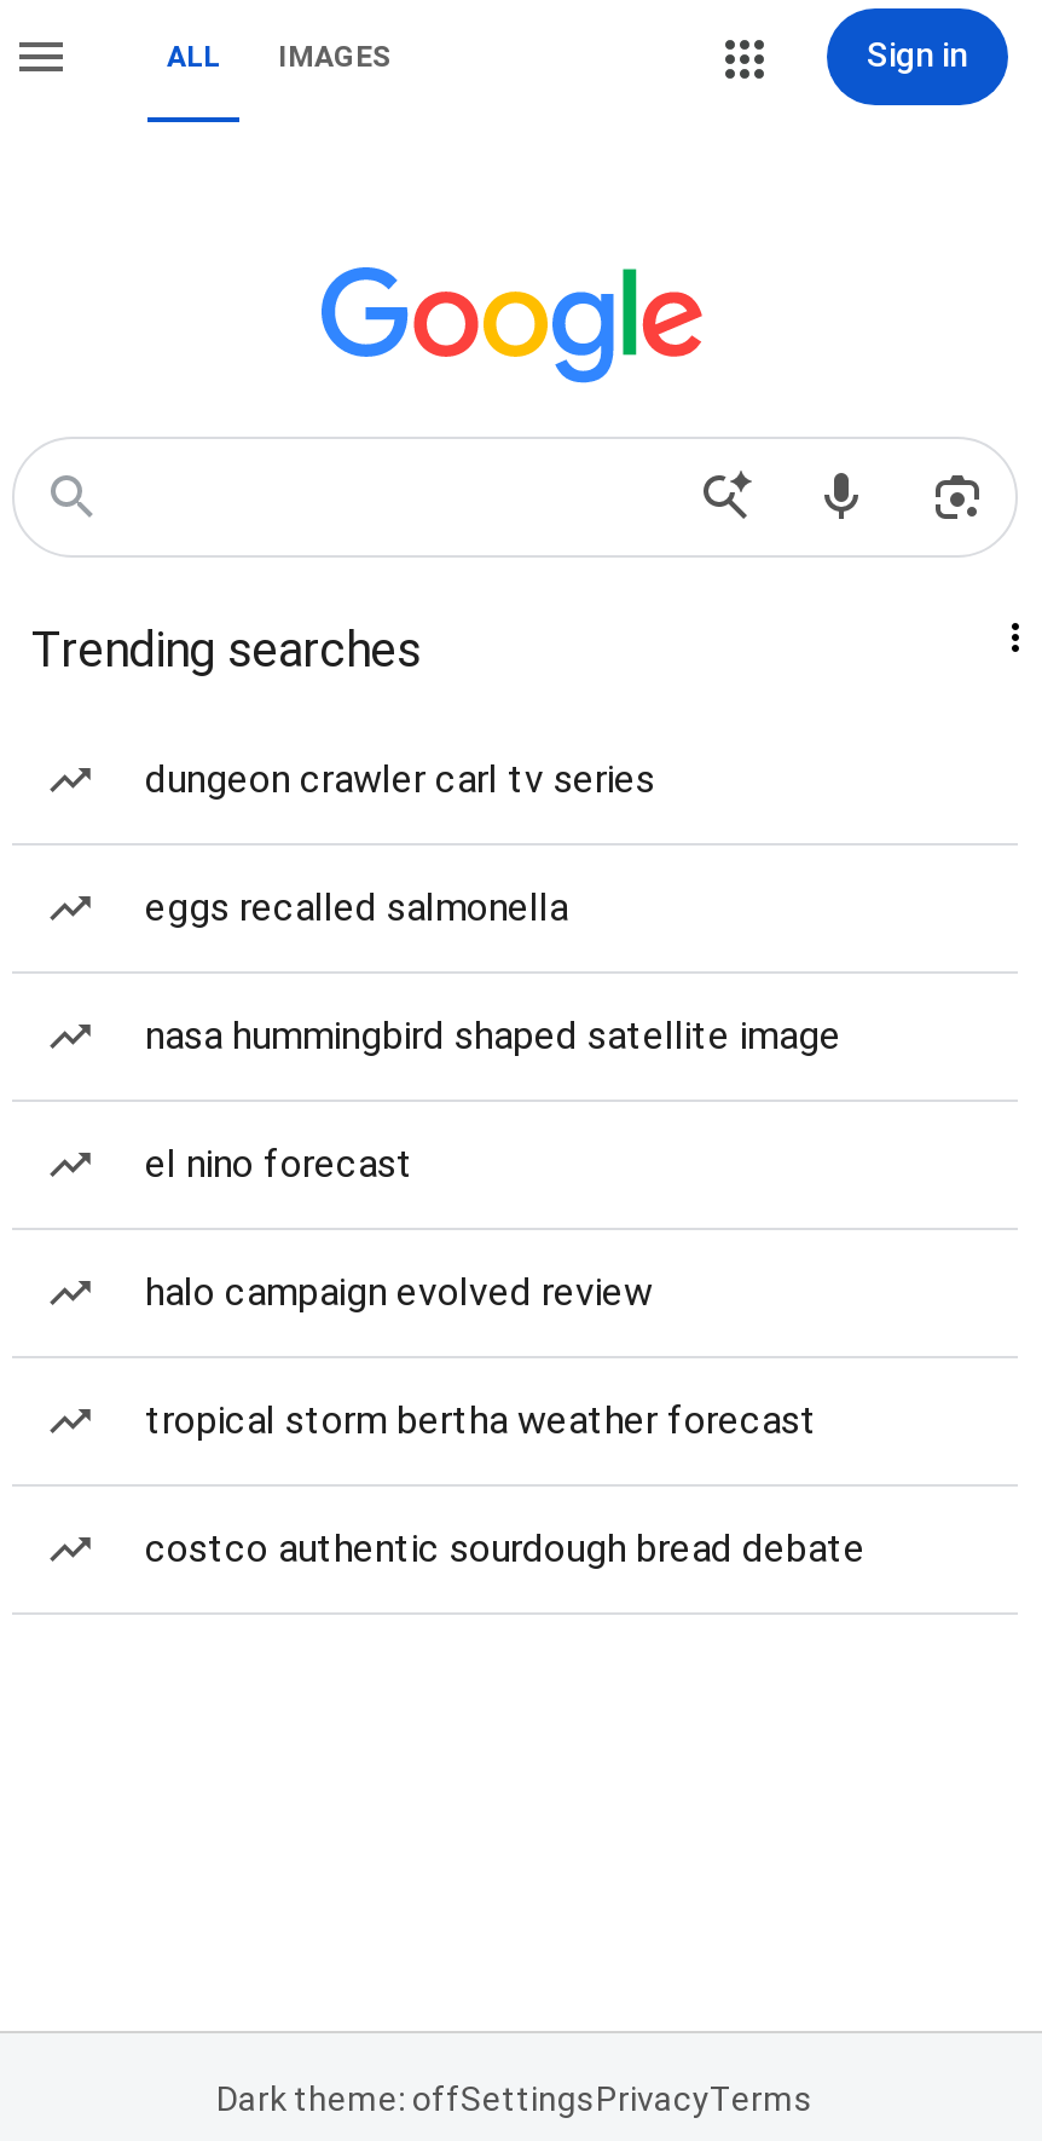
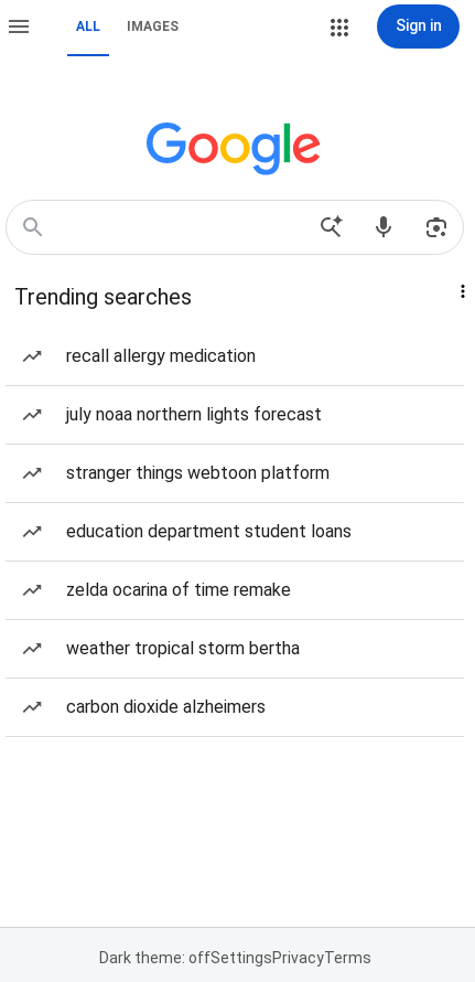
- dungeon crawler carl tv series
+ recall allergy medication

- eggs recalled salmonella
+ july noaa northern lights forecast

- nasa hummingbird shaped satellite image
+ stranger things webtoon platform

- el nino forecast
+ education department student loans

- halo campaign evolved review
+ zelda ocarina of time remake

- tropical storm bertha weather forecast
+ weather tropical storm bertha

- costco authentic sourdough bread debate
+ carbon dioxide alzheimers
